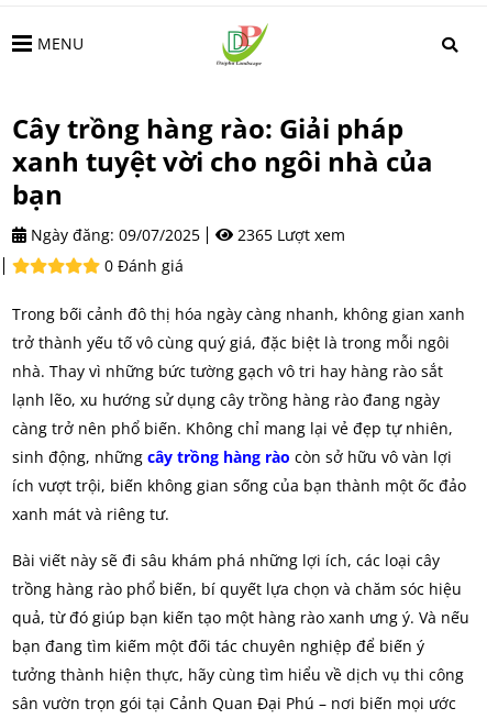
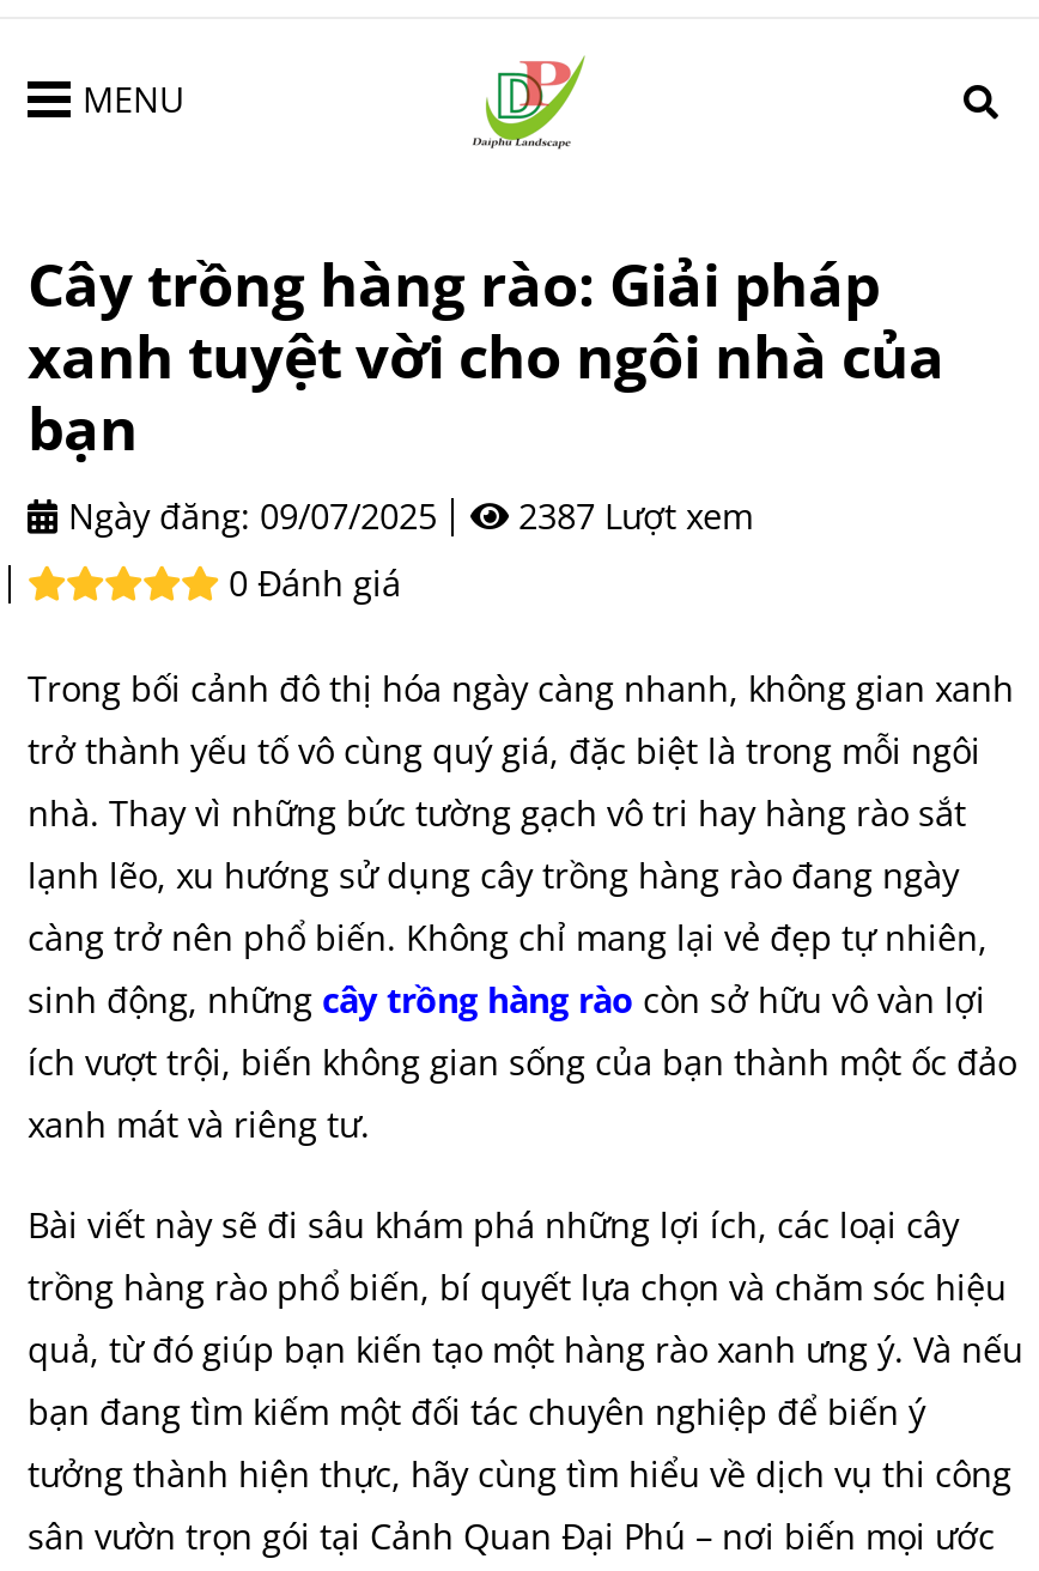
- Ngày đăng: 09/07/2025 2365 Lượt xem
+ Ngày đăng: 09/07/2025 2387 Lượt xem
